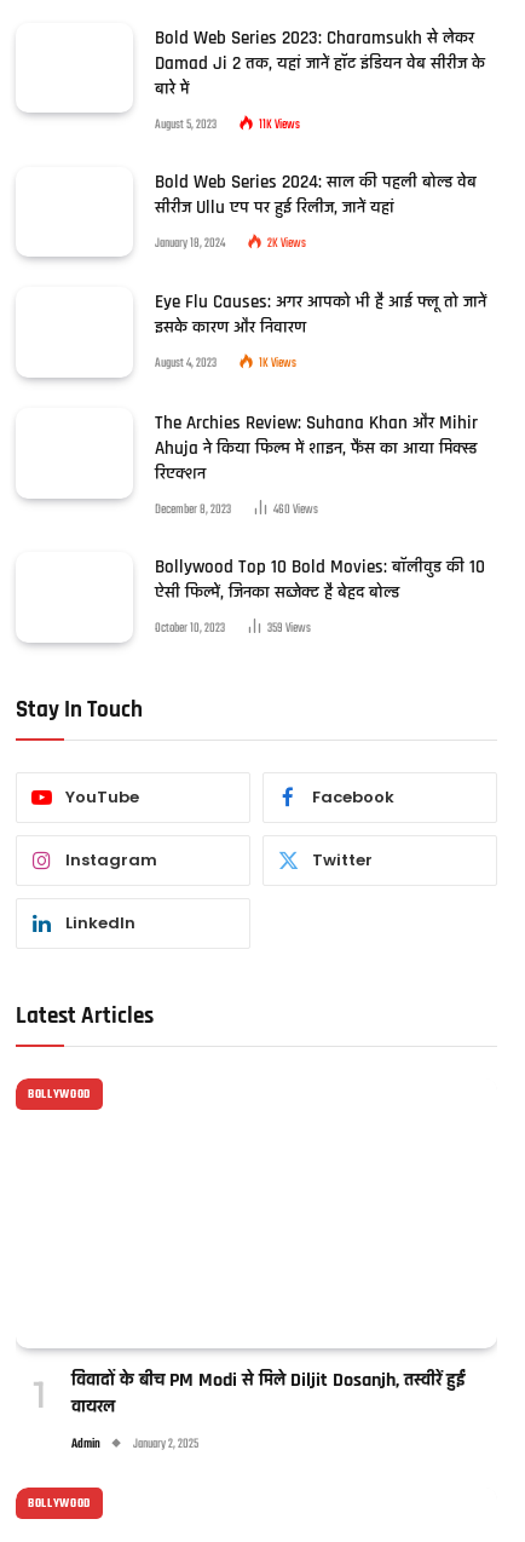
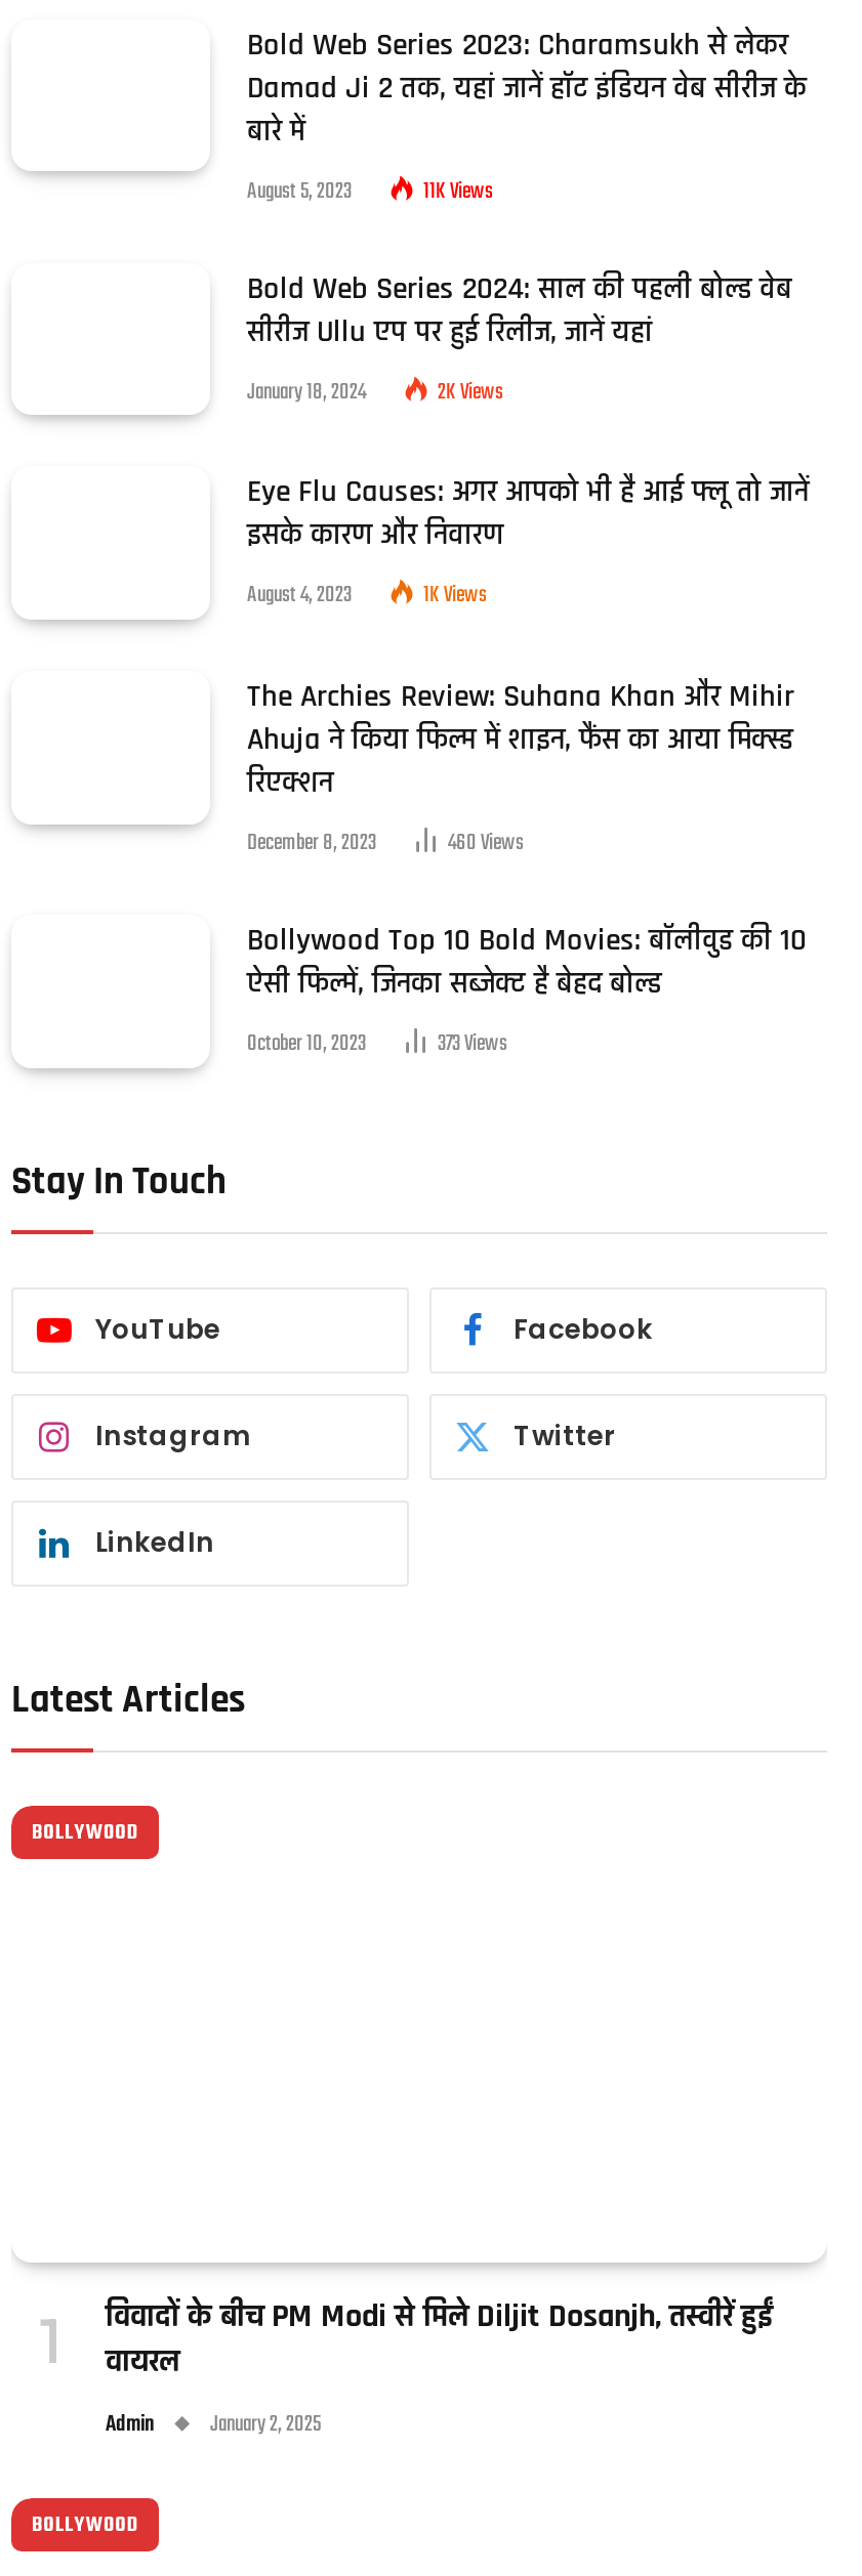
- 359Views
+ 373Views
